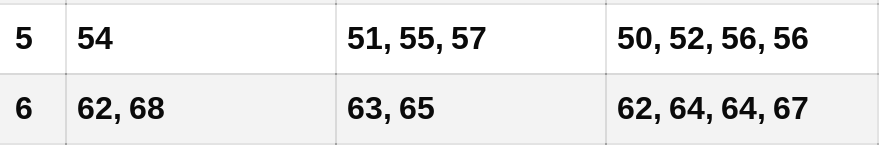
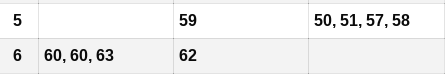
- 54
- 51, 55, 57
- 50, 52, 56, 56
+ 59
+ 50, 51, 57, 58

- 62, 68
- 63, 65
- 62, 64, 64, 67
+ 60, 60, 63
+ 62
